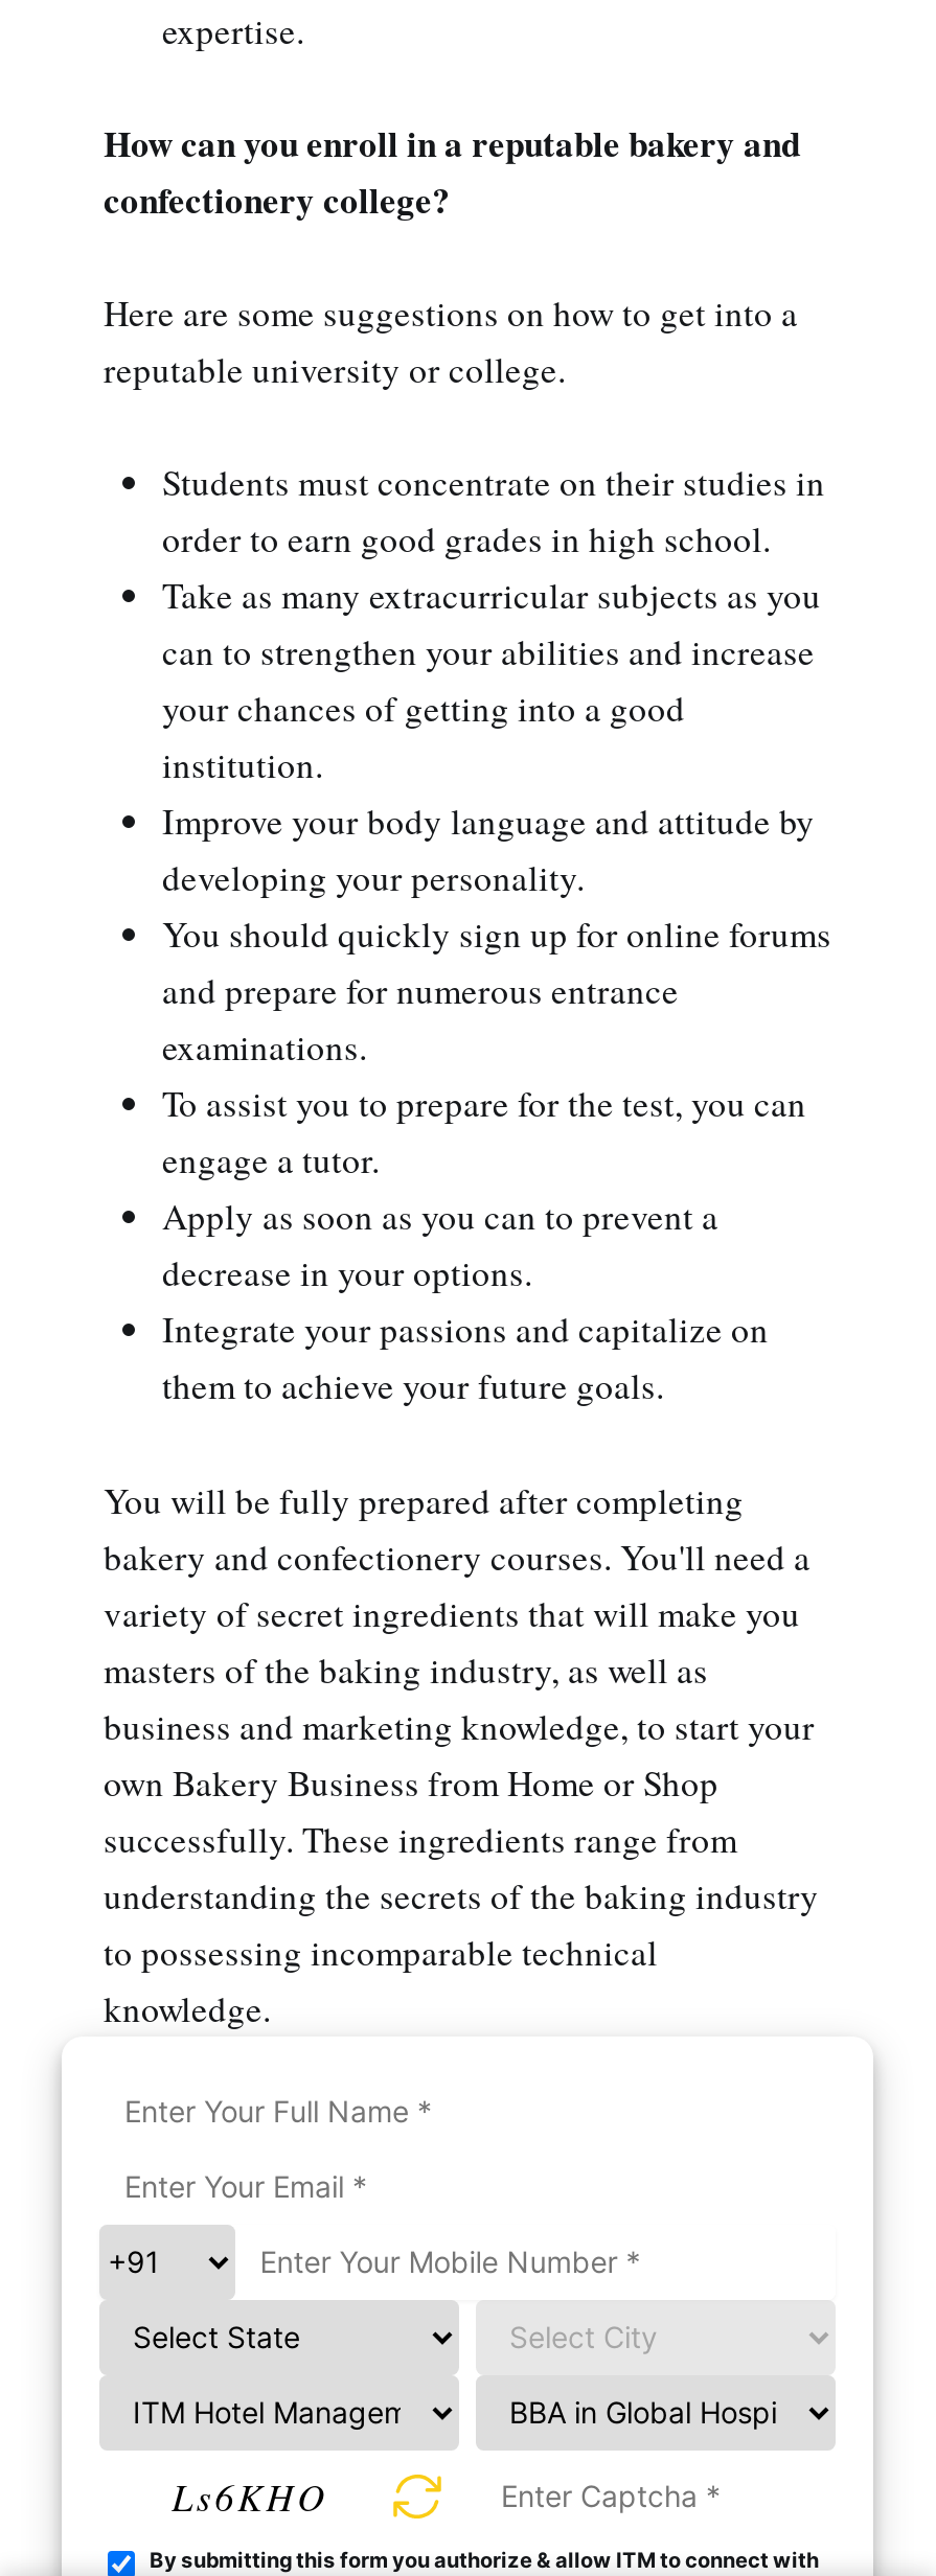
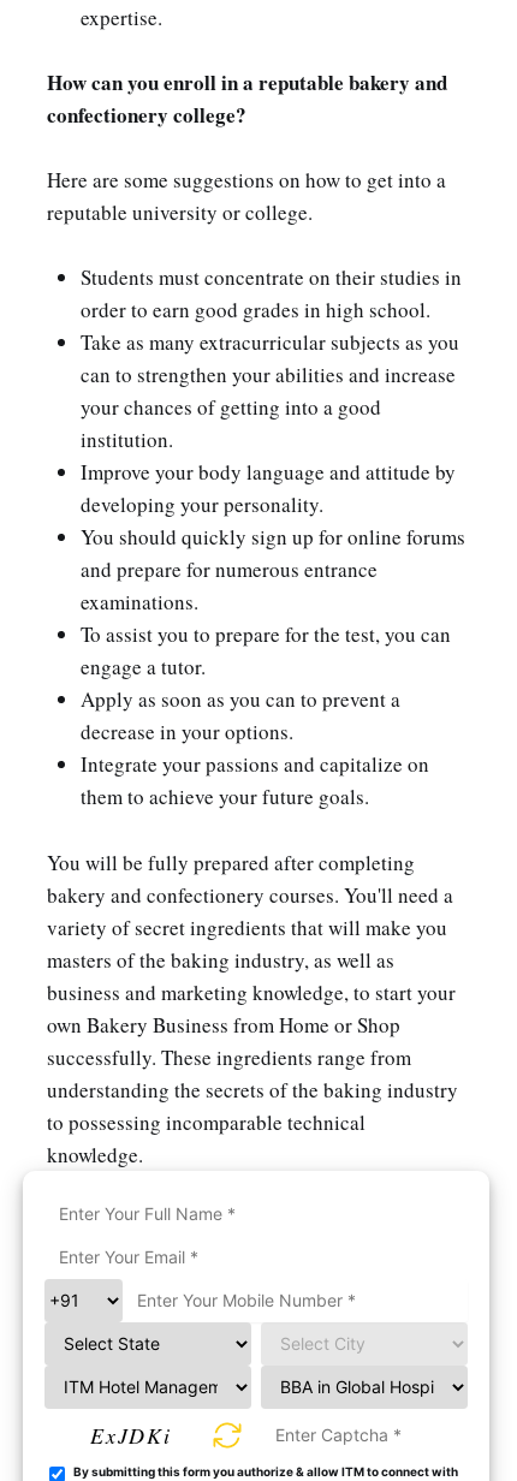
- Ls6KHO
+ ExJDKi
